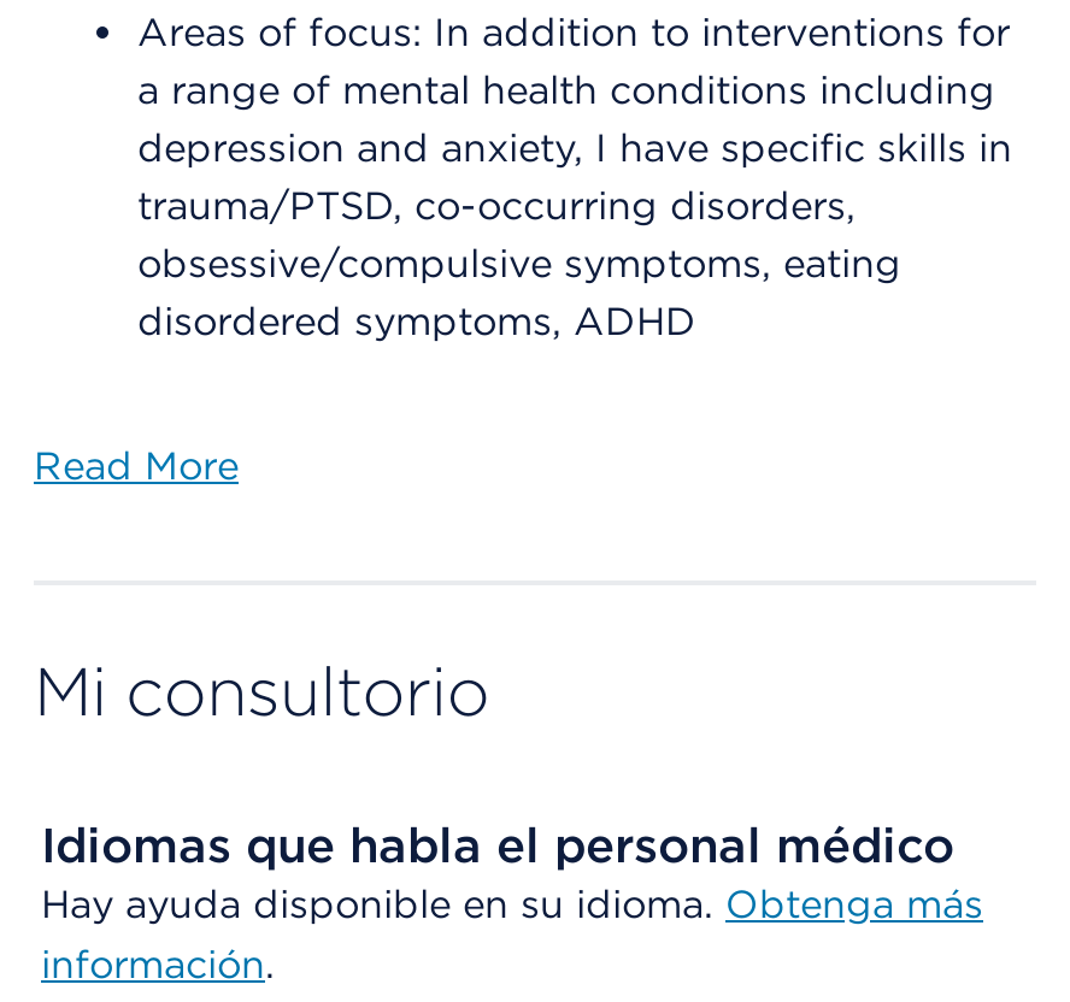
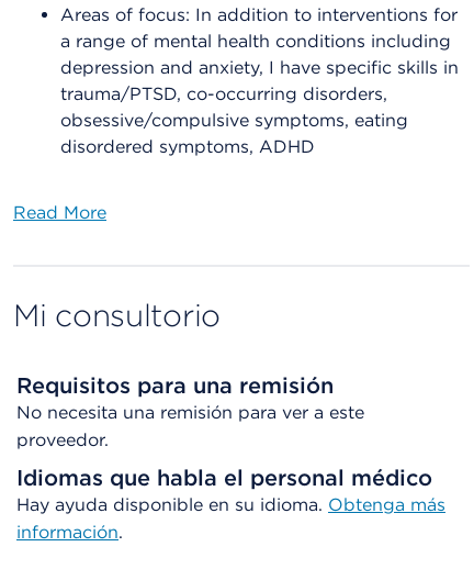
+ Requisitos para una remisión
+ No necesita una remisión para ver a este
+ proveedor.
